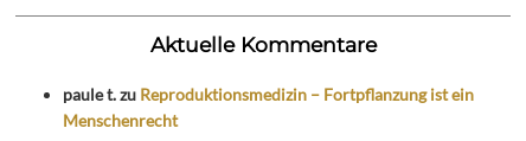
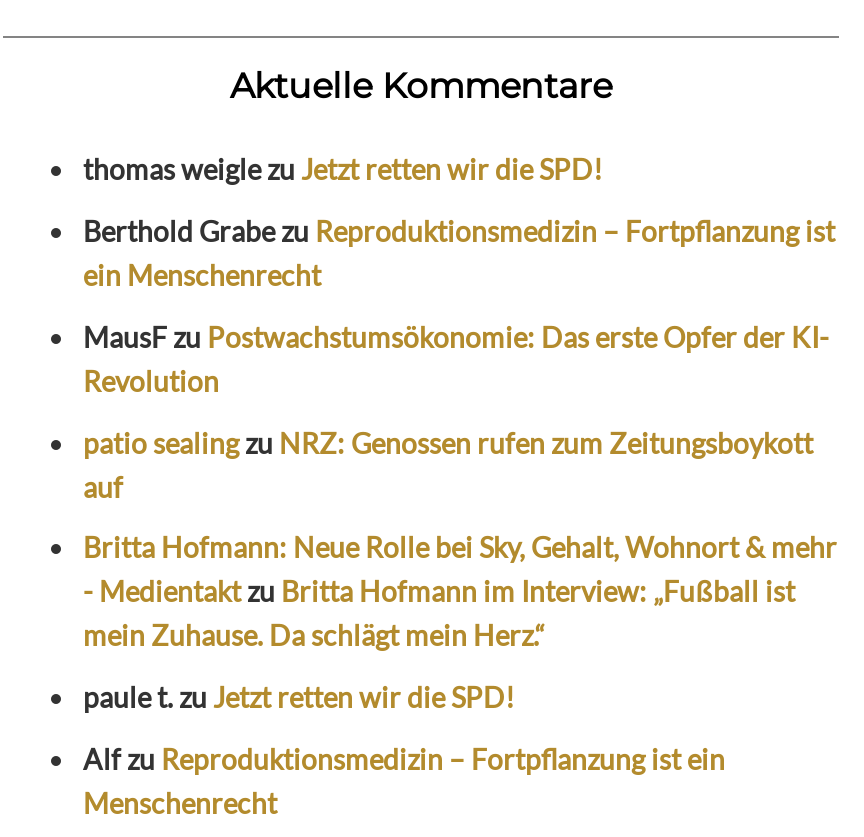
- paule t. zu Reproduktionsmedizin – Fortpflanzung ist ein
+ thomas weigle zu Jetzt retten wir die SPD!
+ Berthold Grabe zu Reproduktionsmedizin – Fortpflanzung ist
+ ein Menschenrecht
+ MausF zu Postwachstumsökonomie: Das erste Opfer der KI-
+ Revolution
+ patio sealing zu NRZ: Genossen rufen zum Zeitungsboykott
+ auf
+ Britta Hofmann: Neue Rolle bei Sky, Gehalt, Wohnort & mehr
+ - Medientakt zu Britta Hofmann im Interview: „Fußball ist
+ mein Zuhause. Da schlägt mein Herz.“
+ paule t. zu Jetzt retten wir die SPD!
+ Alf zu Reproduktionsmedizin – Fortpflanzung ist ein
